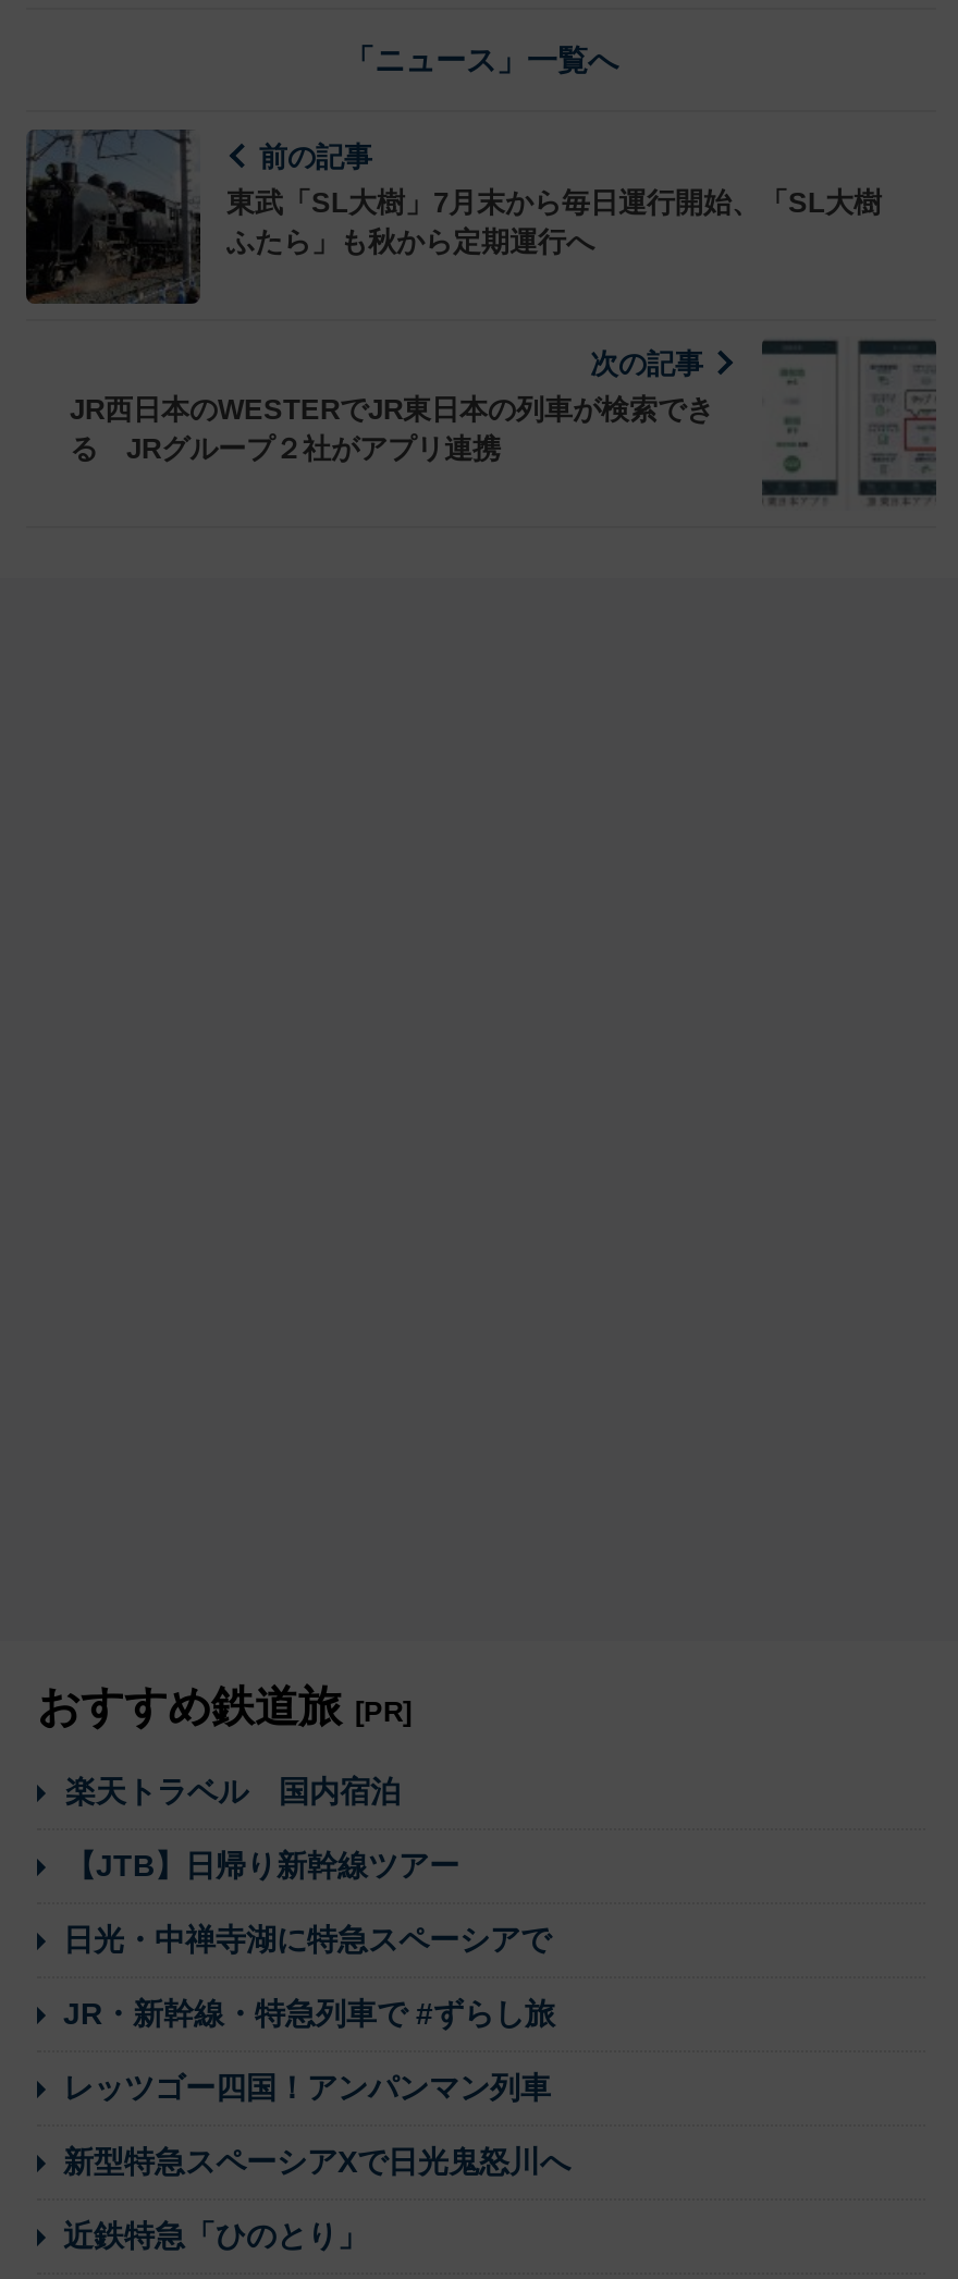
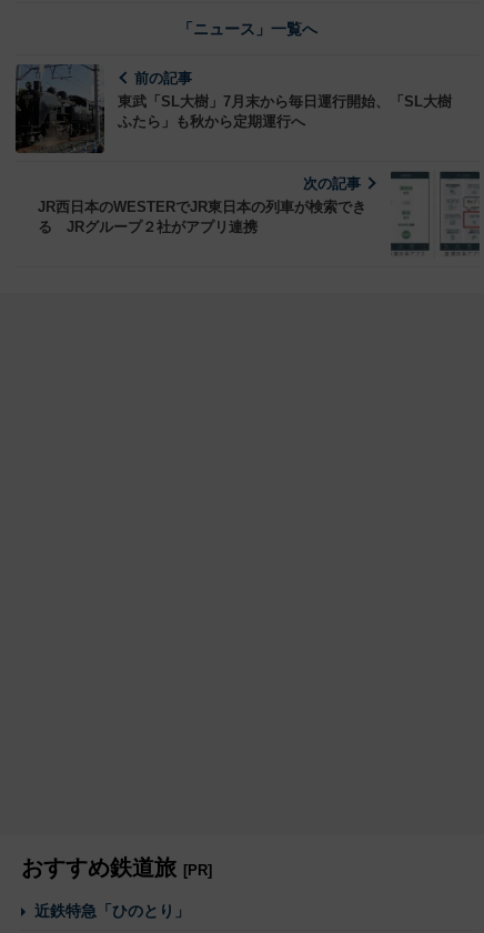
- 楽天トラベル 国内宿泊
- 【JTB】日帰り新幹線ツアー
- 日光・中禅寺湖に特急スペーシアで
- JR・新幹線・特急列車で #ずらし旅
- レッツゴー四国！アンパンマン列車
- 新型特急スペーシアXで日光鬼怒川へ
